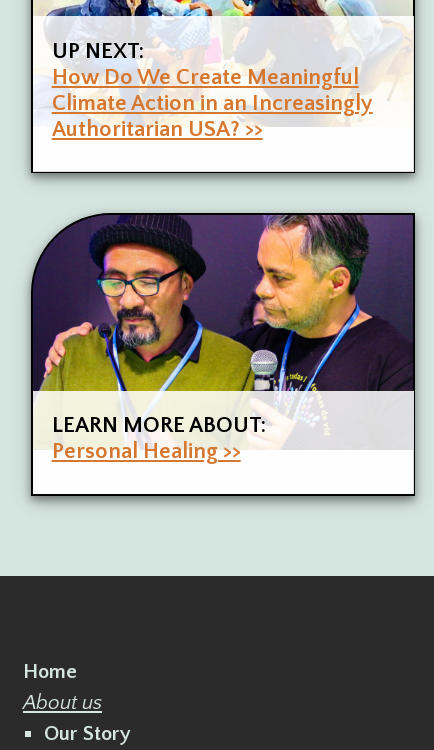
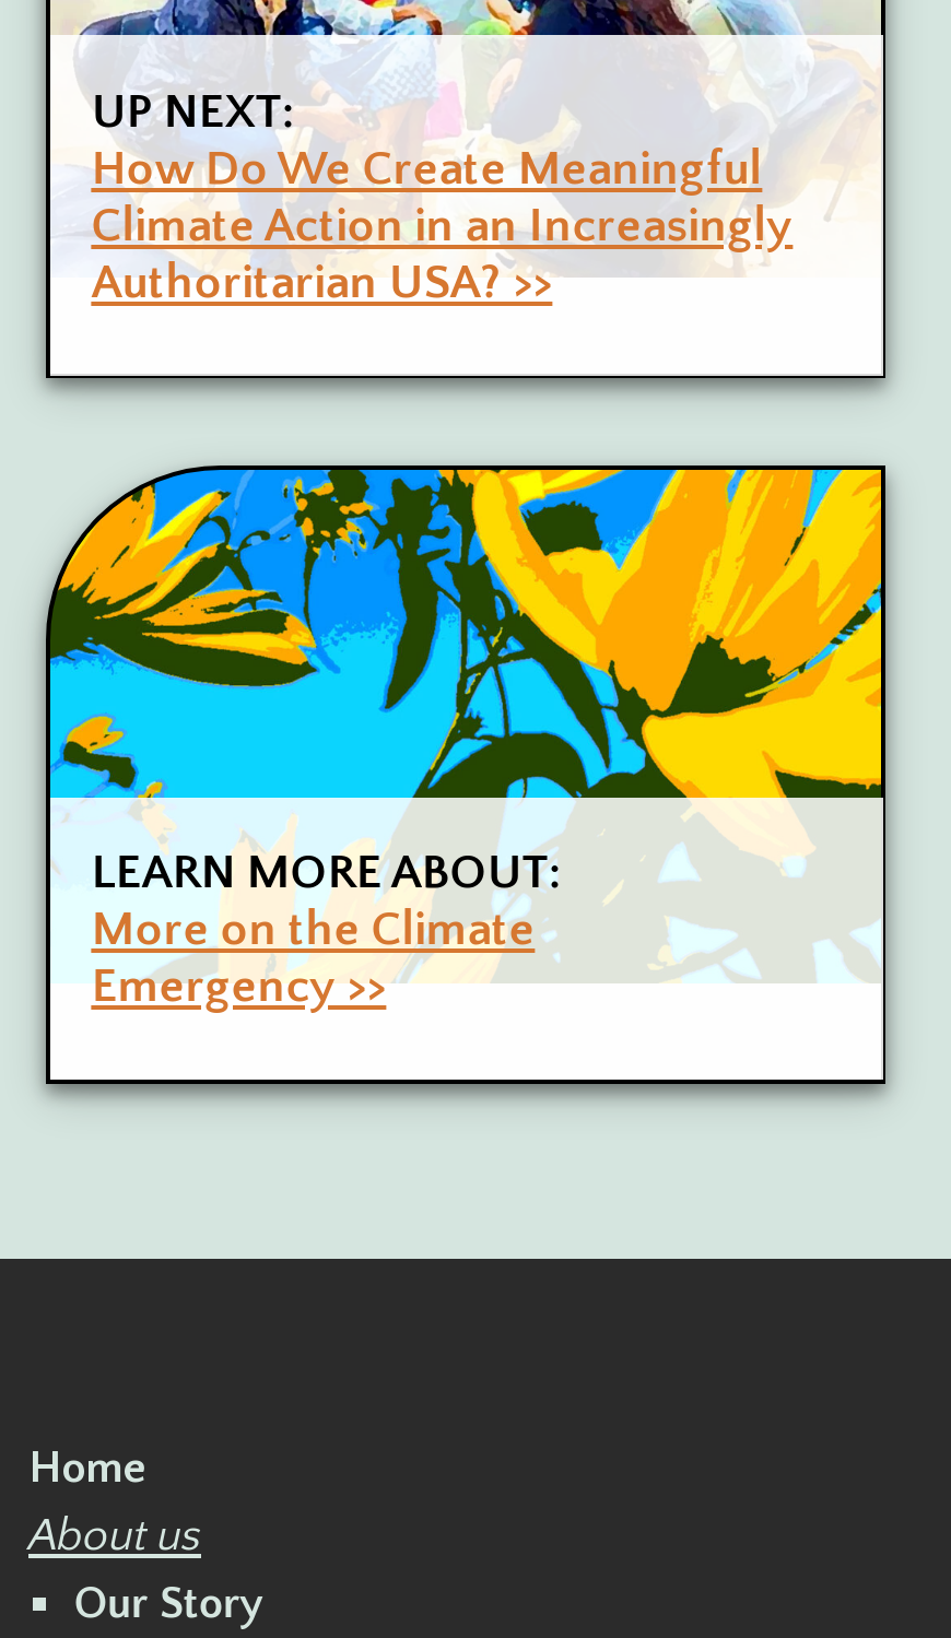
- [image]
- Personal Healing >>
+ [image]
+ More on the Climate
+ Emergency >>

moved up: LEARN MORE ABOUT:
